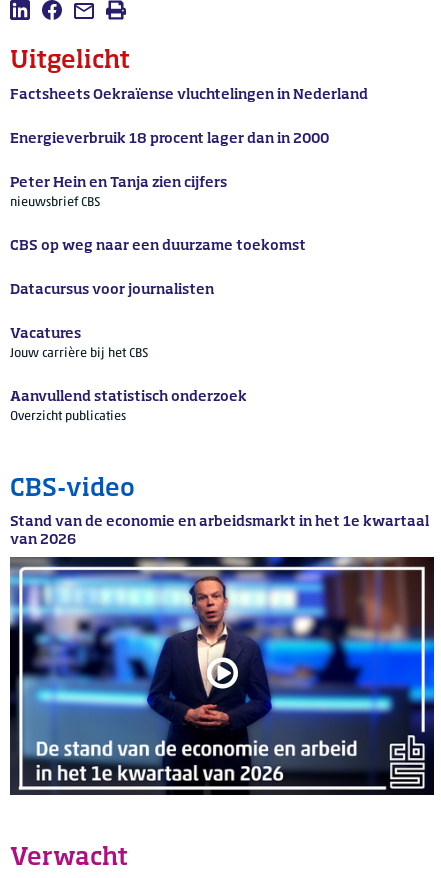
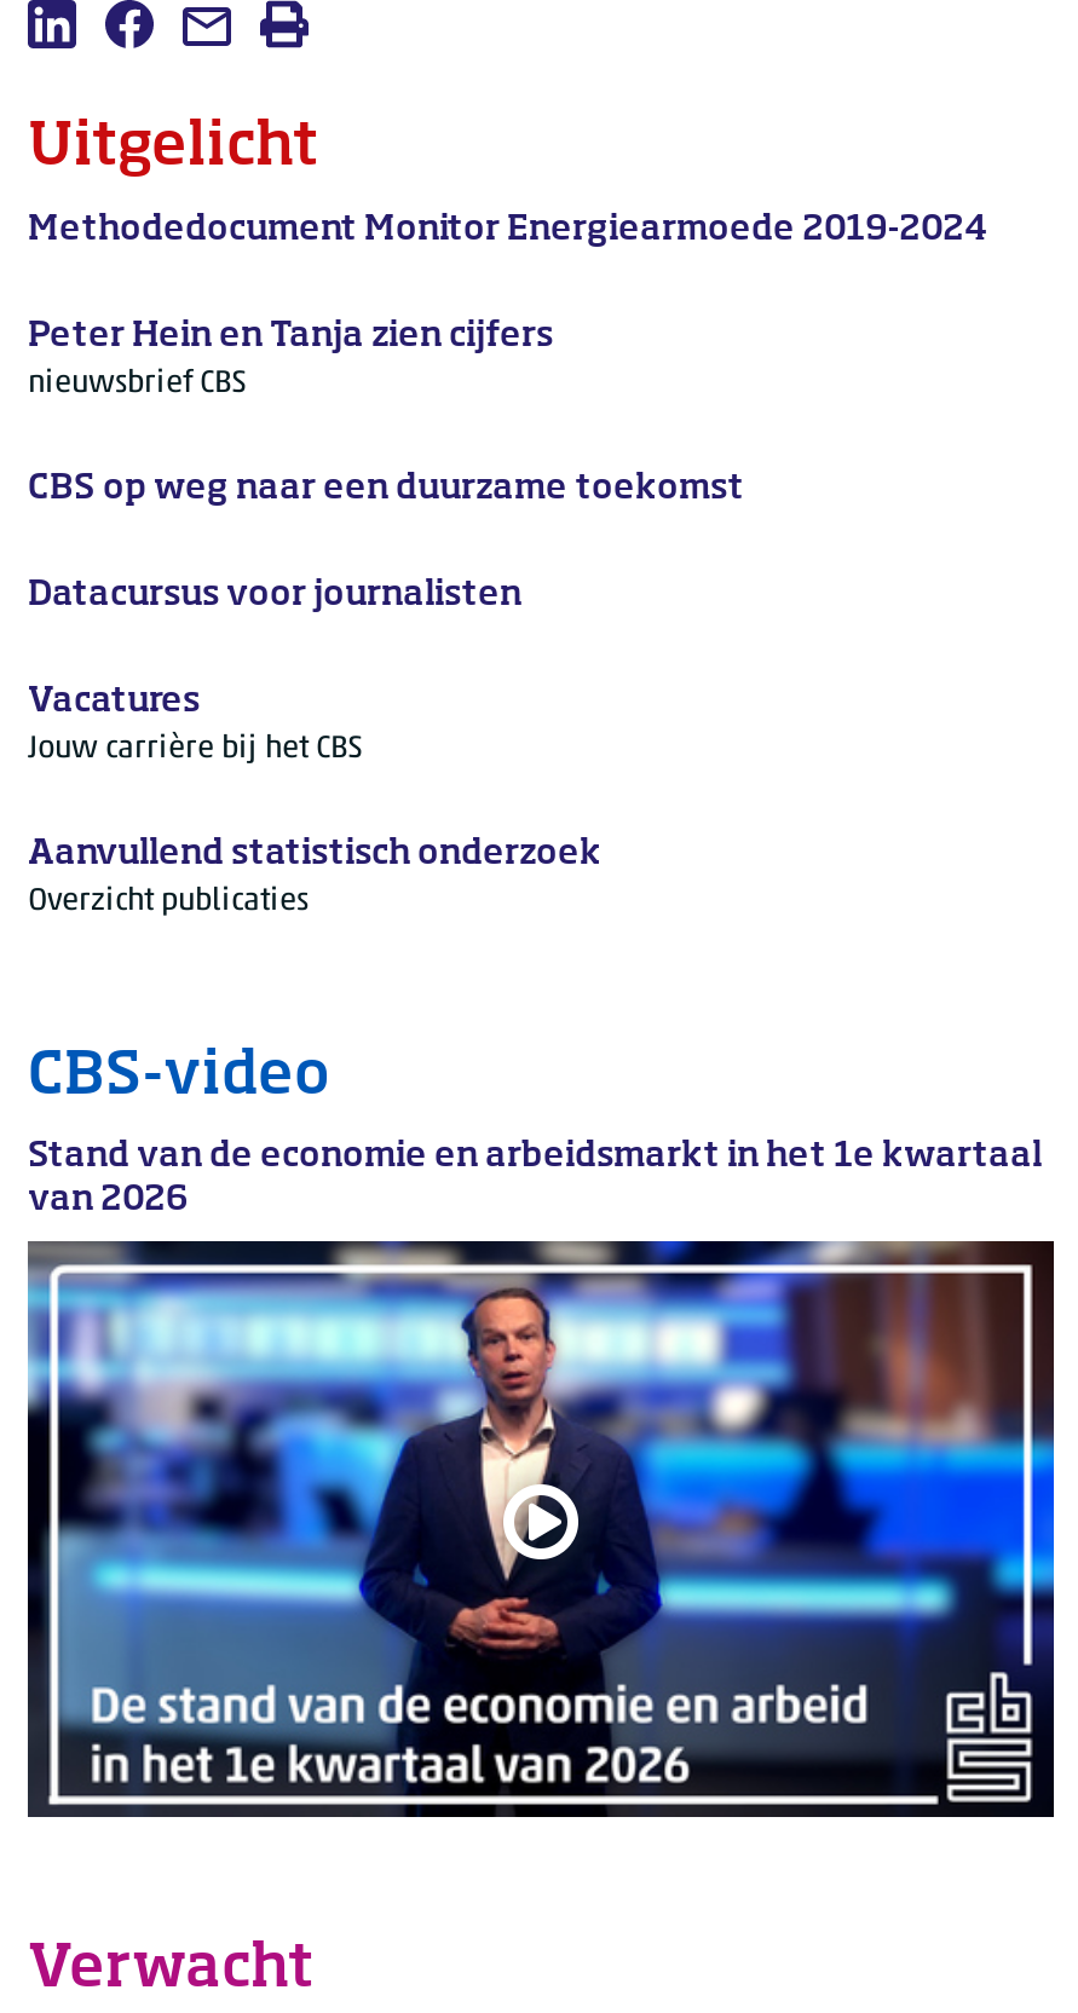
- Factsheets Oekraïense vluchtelingen in Nederland
- Energieverbruik 18 procent lager dan in 2000
+ Methodedocument Monitor Energiearmoede 2019-2024
